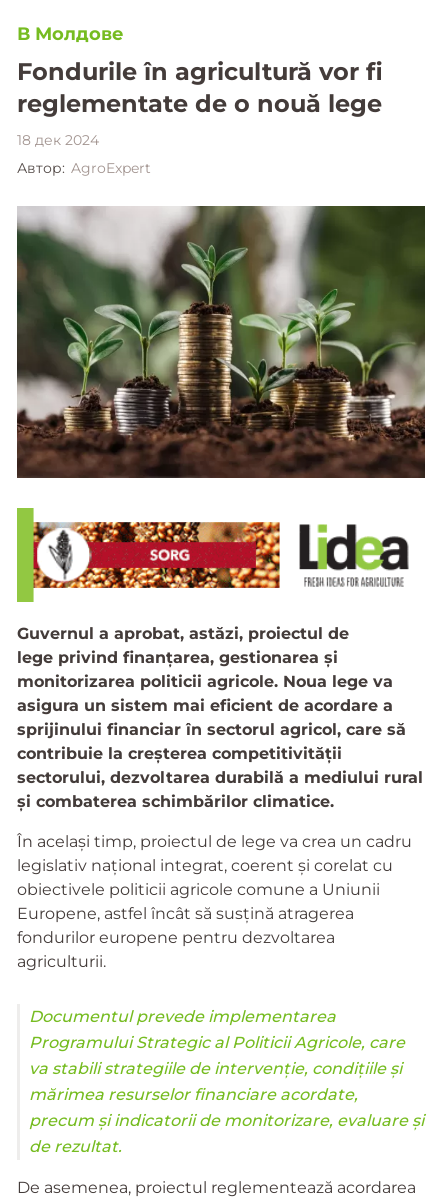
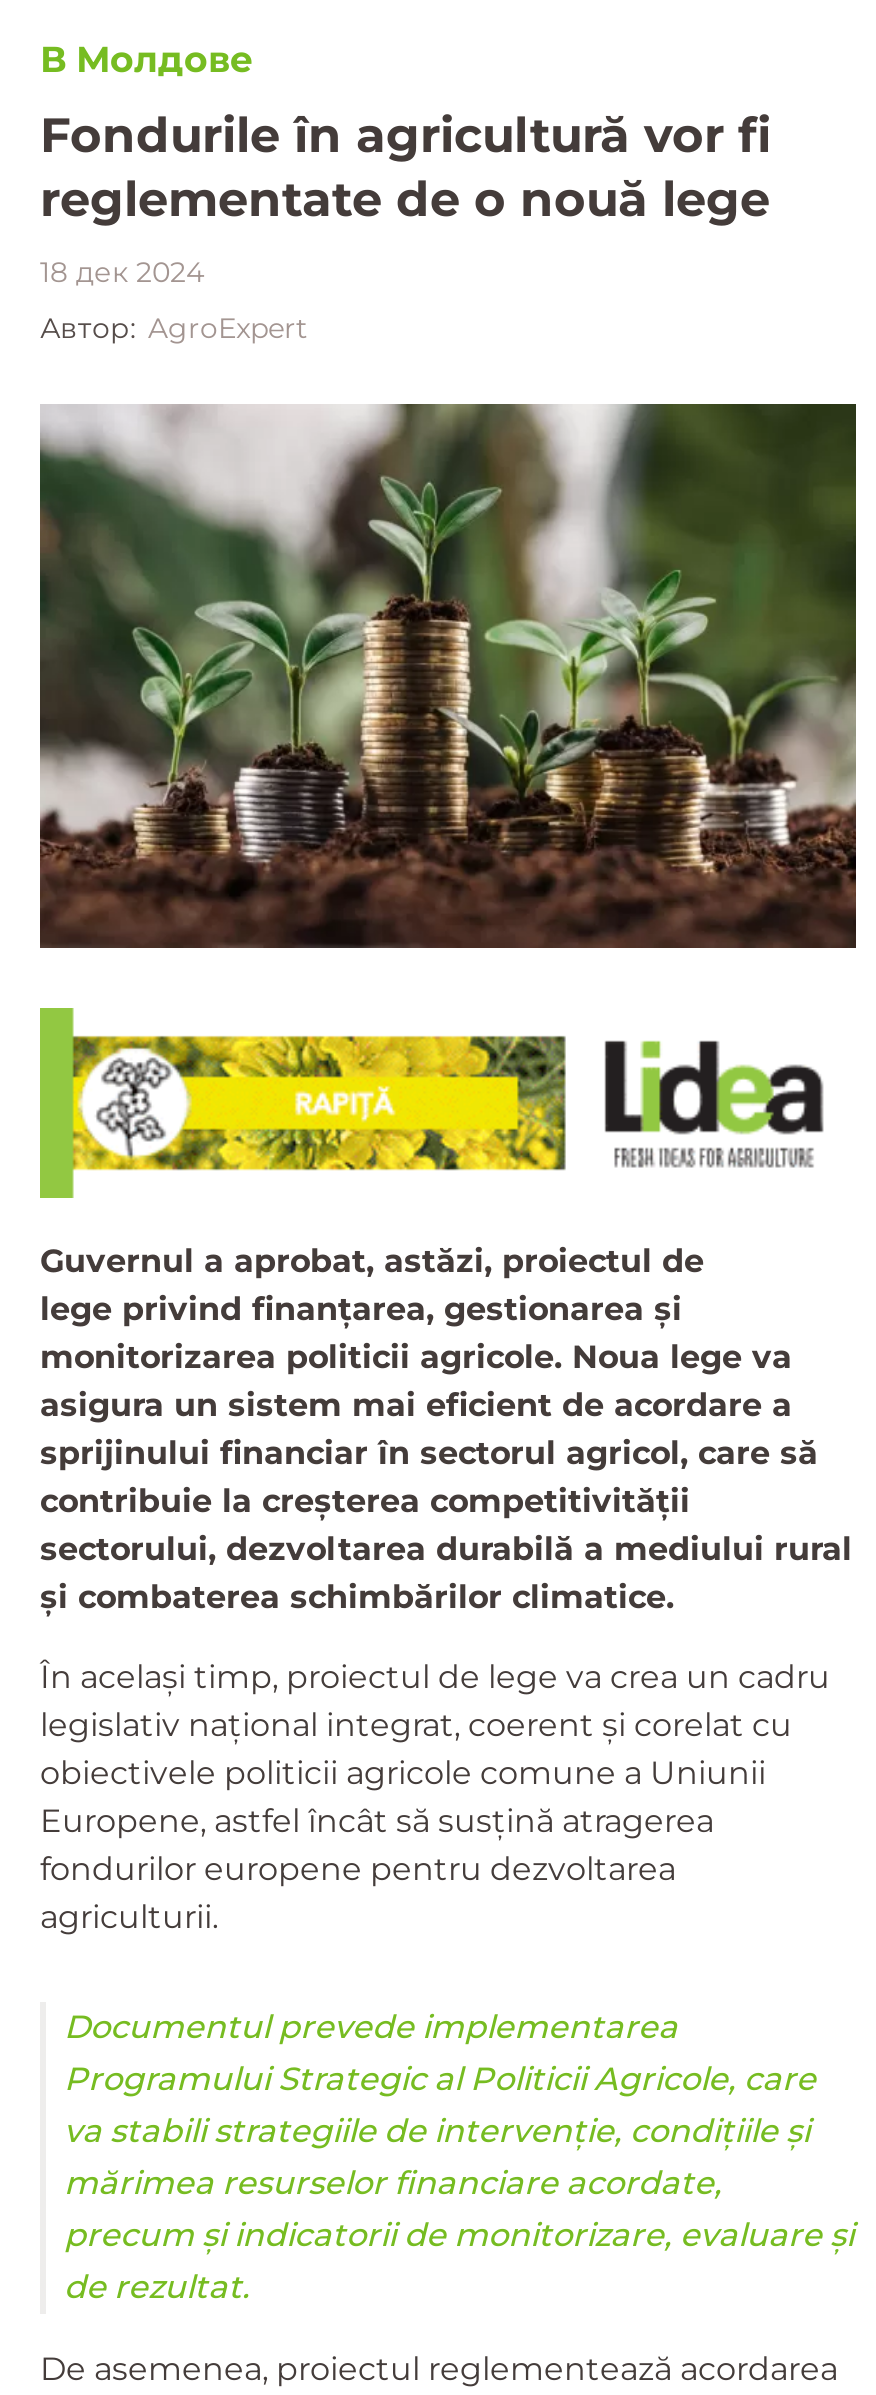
- [image]
+ [image]
